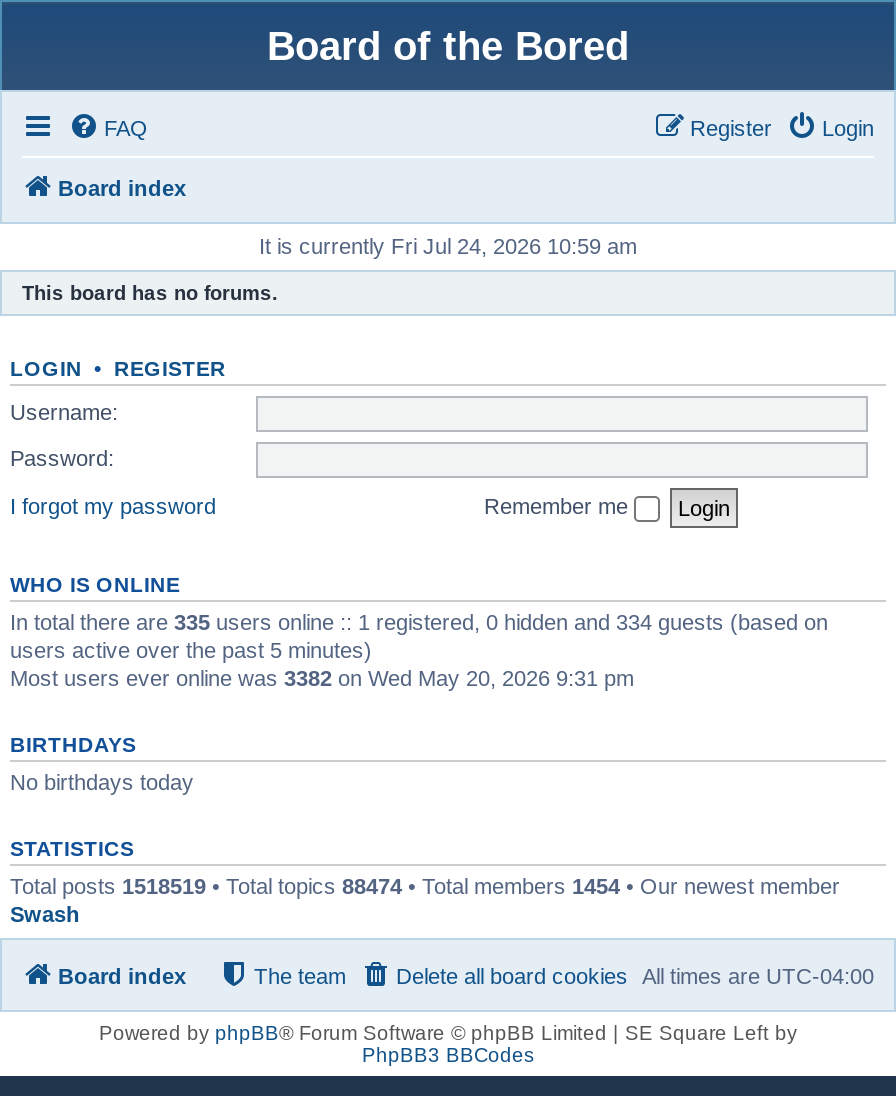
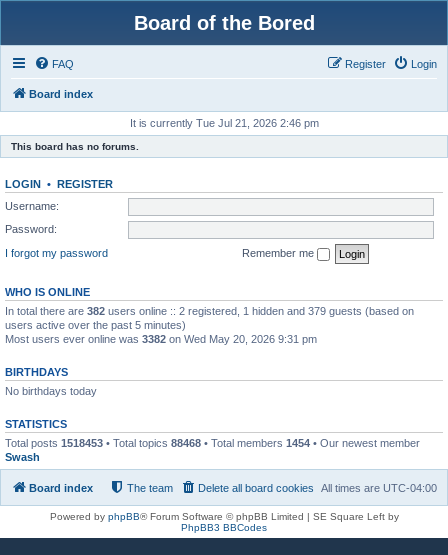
- It is currently Fri Jul 24, 2026 10:59 am
+ It is currently Tue Jul 21, 2026 2:46 pm

- In total there are 335 users online :: 1 registered, 0 hidden and 334 guests (based on
+ In total there are 382 users online :: 2 registered, 1 hidden and 379 guests (based on

- Total posts 1518519 • Total topics 88474 • Total members 1454 • Our newest member
+ Total posts 1518453 • Total topics 88468 • Total members 1454 • Our newest member
